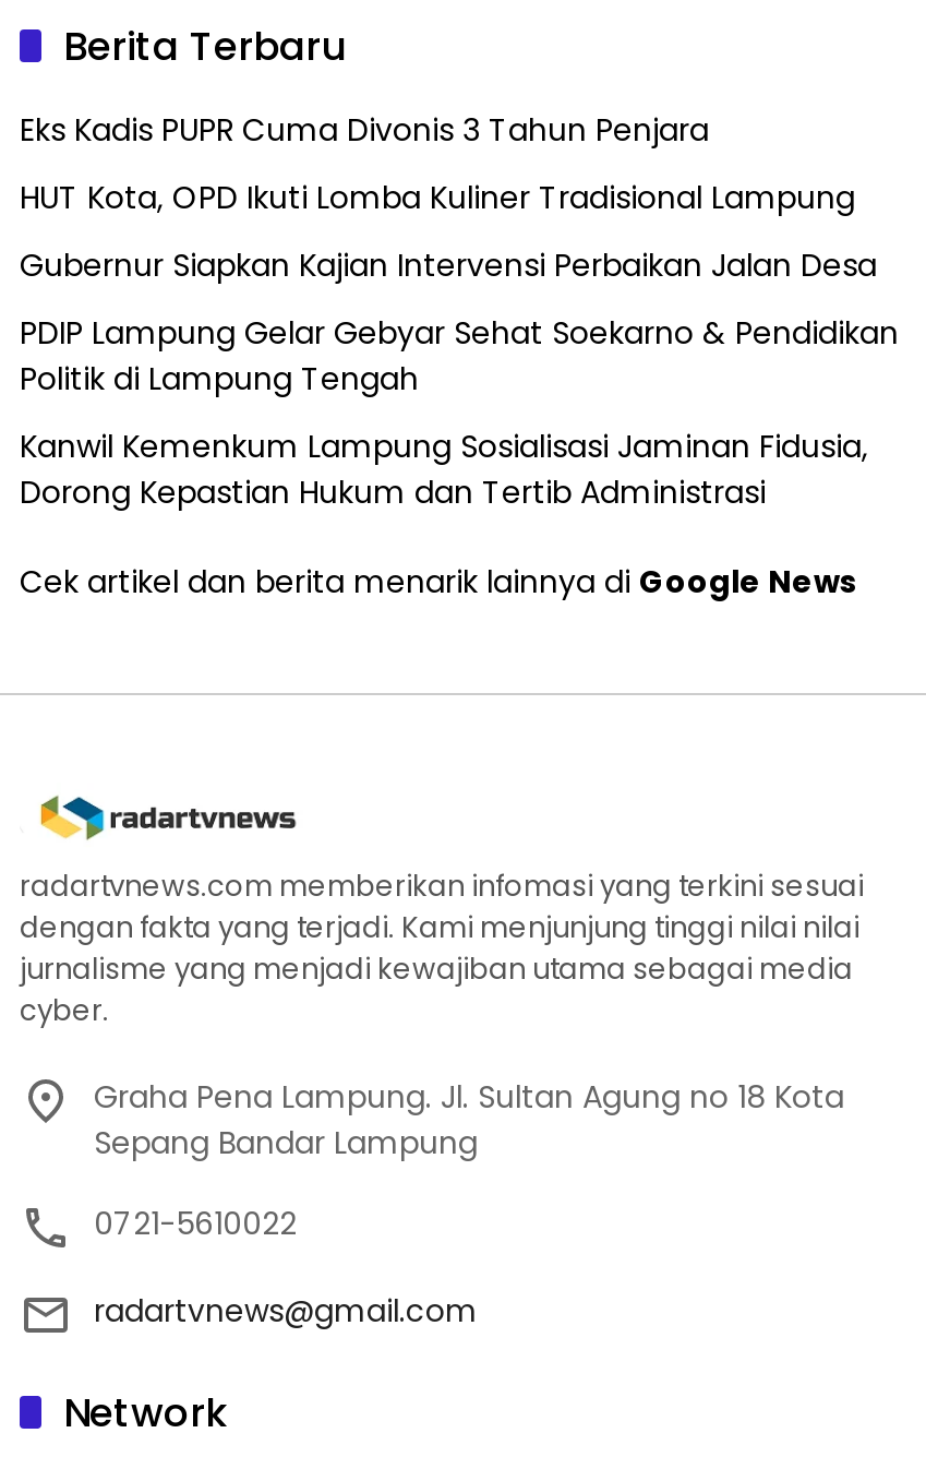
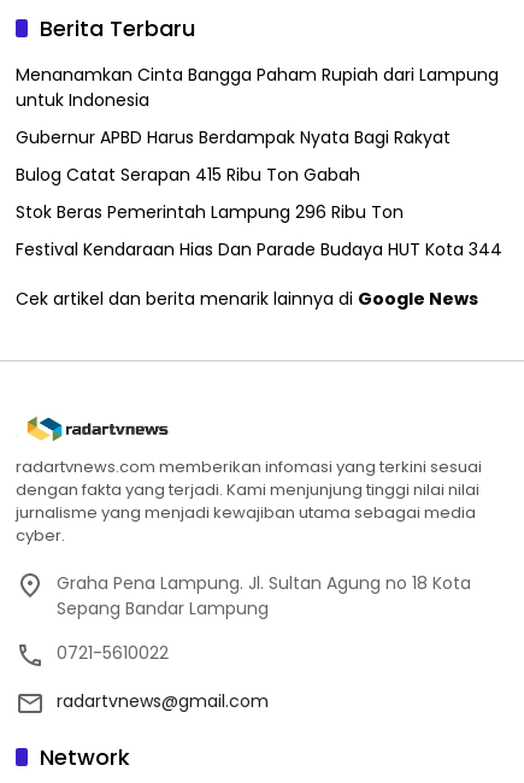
- Eks Kadis PUPR Cuma Divonis 3 Tahun Penjara
+ Menanamkan Cinta Bangga Paham Rupiah dari Lampung
+ untuk Indonesia

- HUT Kota, OPD Ikuti Lomba Kuliner Tradisional Lampung
+ Gubernur APBD Harus Berdampak Nyata Bagi Rakyat

- Gubernur Siapkan Kajian Intervensi Perbaikan Jalan Desa
+ Bulog Catat Serapan 415 Ribu Ton Gabah

- PDIP Lampung Gelar Gebyar Sehat Soekarno & Pendidikan
- Politik di Lampung Tengah
+ Stok Beras Pemerintah Lampung 296 Ribu Ton

- Kanwil Kemenkum Lampung Sosialisasi Jaminan Fidusia,
- Dorong Kepastian Hukum dan Tertib Administrasi
+ Festival Kendaraan Hias Dan Parade Budaya HUT Kota 344
